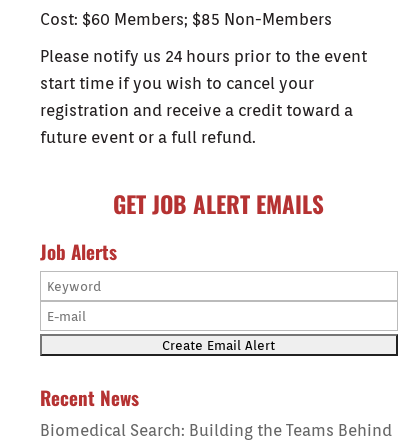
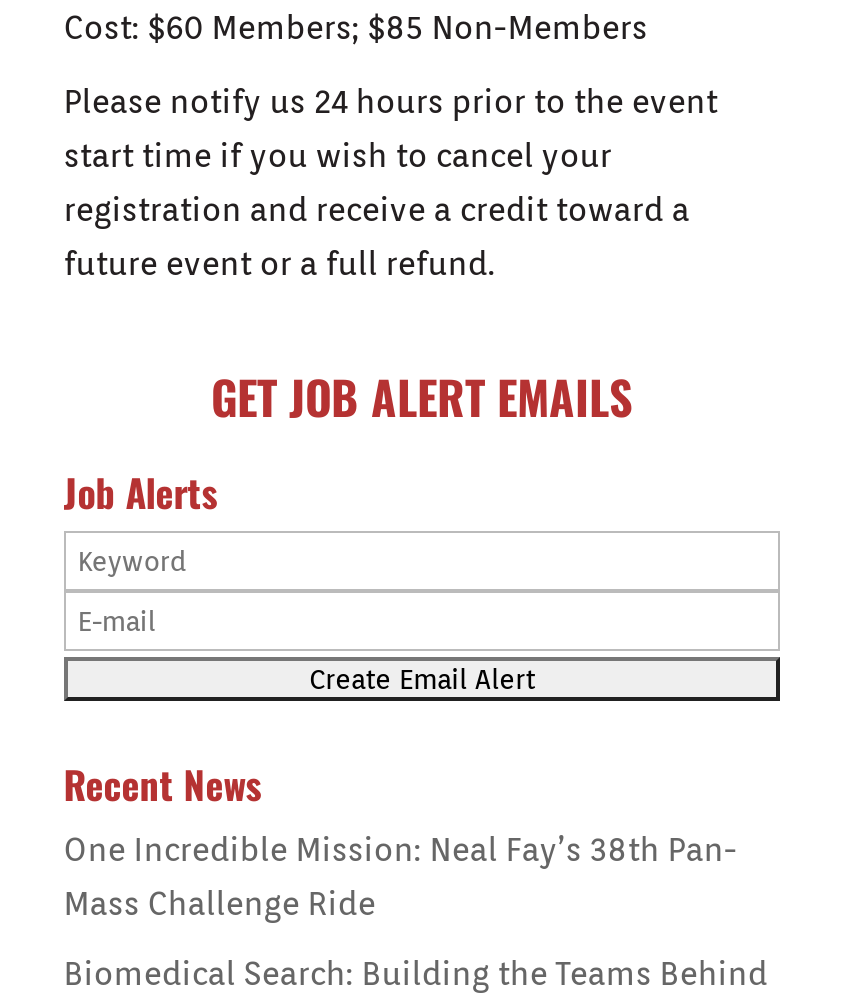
+ One Incredible Mission: Neal Fay’s 38th Pan-
+ Mass Challenge Ride
